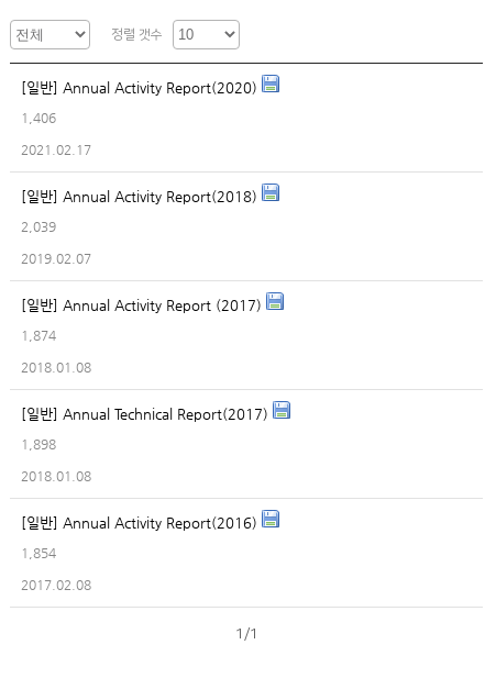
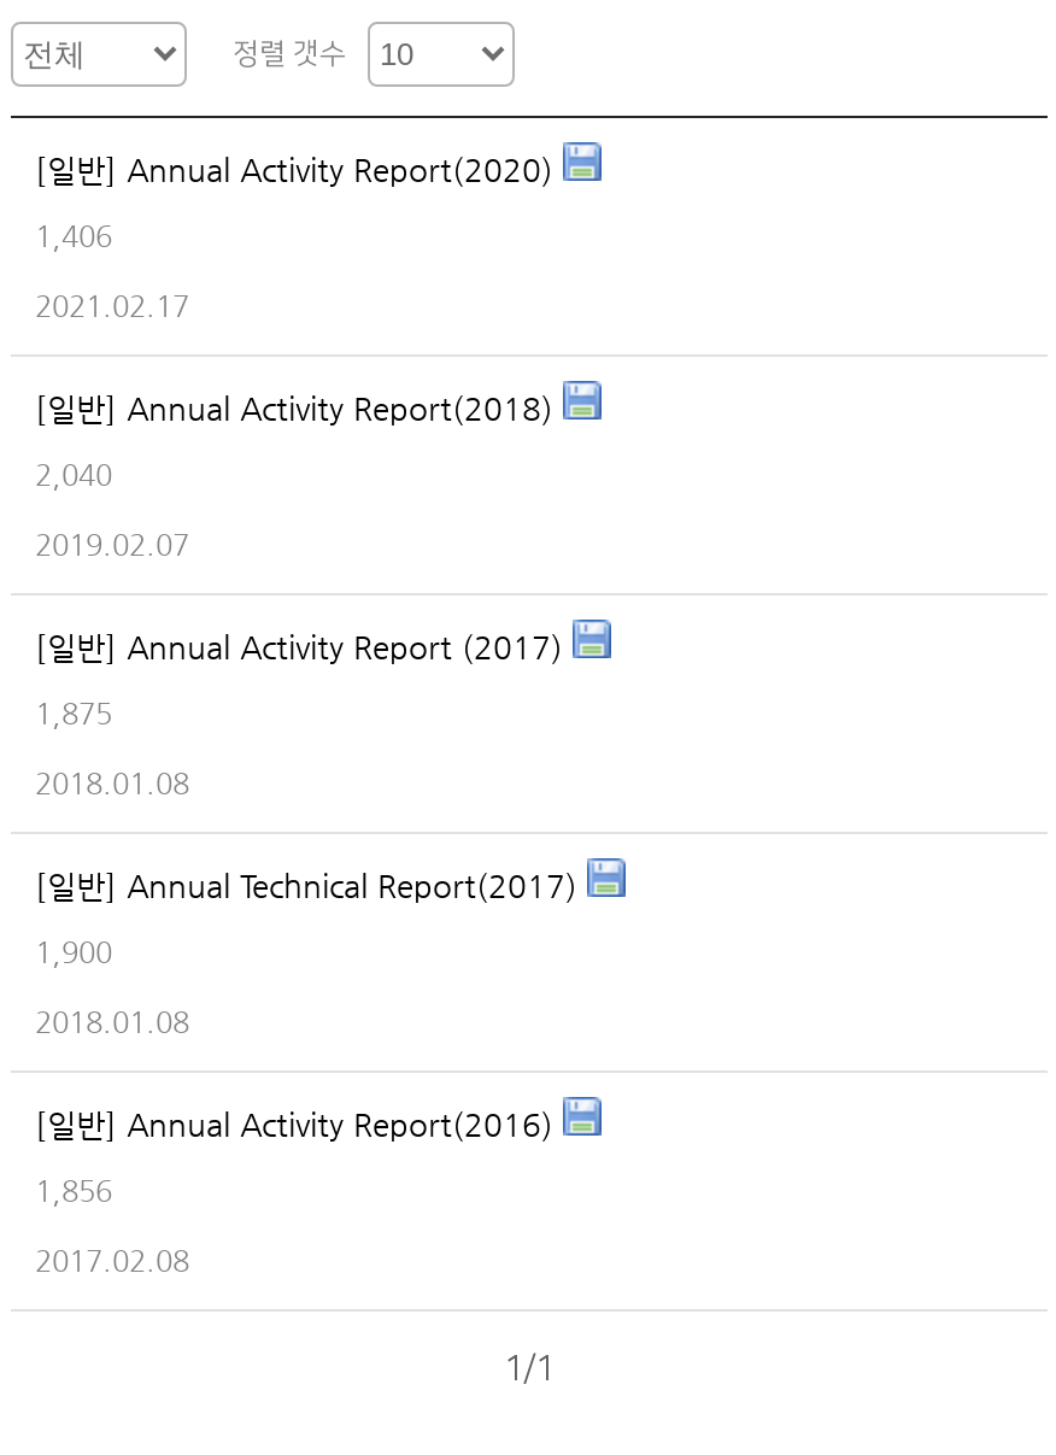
- 2,039
+ 2,040

- 1,874
+ 1,875

- 1,898
+ 1,900

- 1,854
+ 1,856
